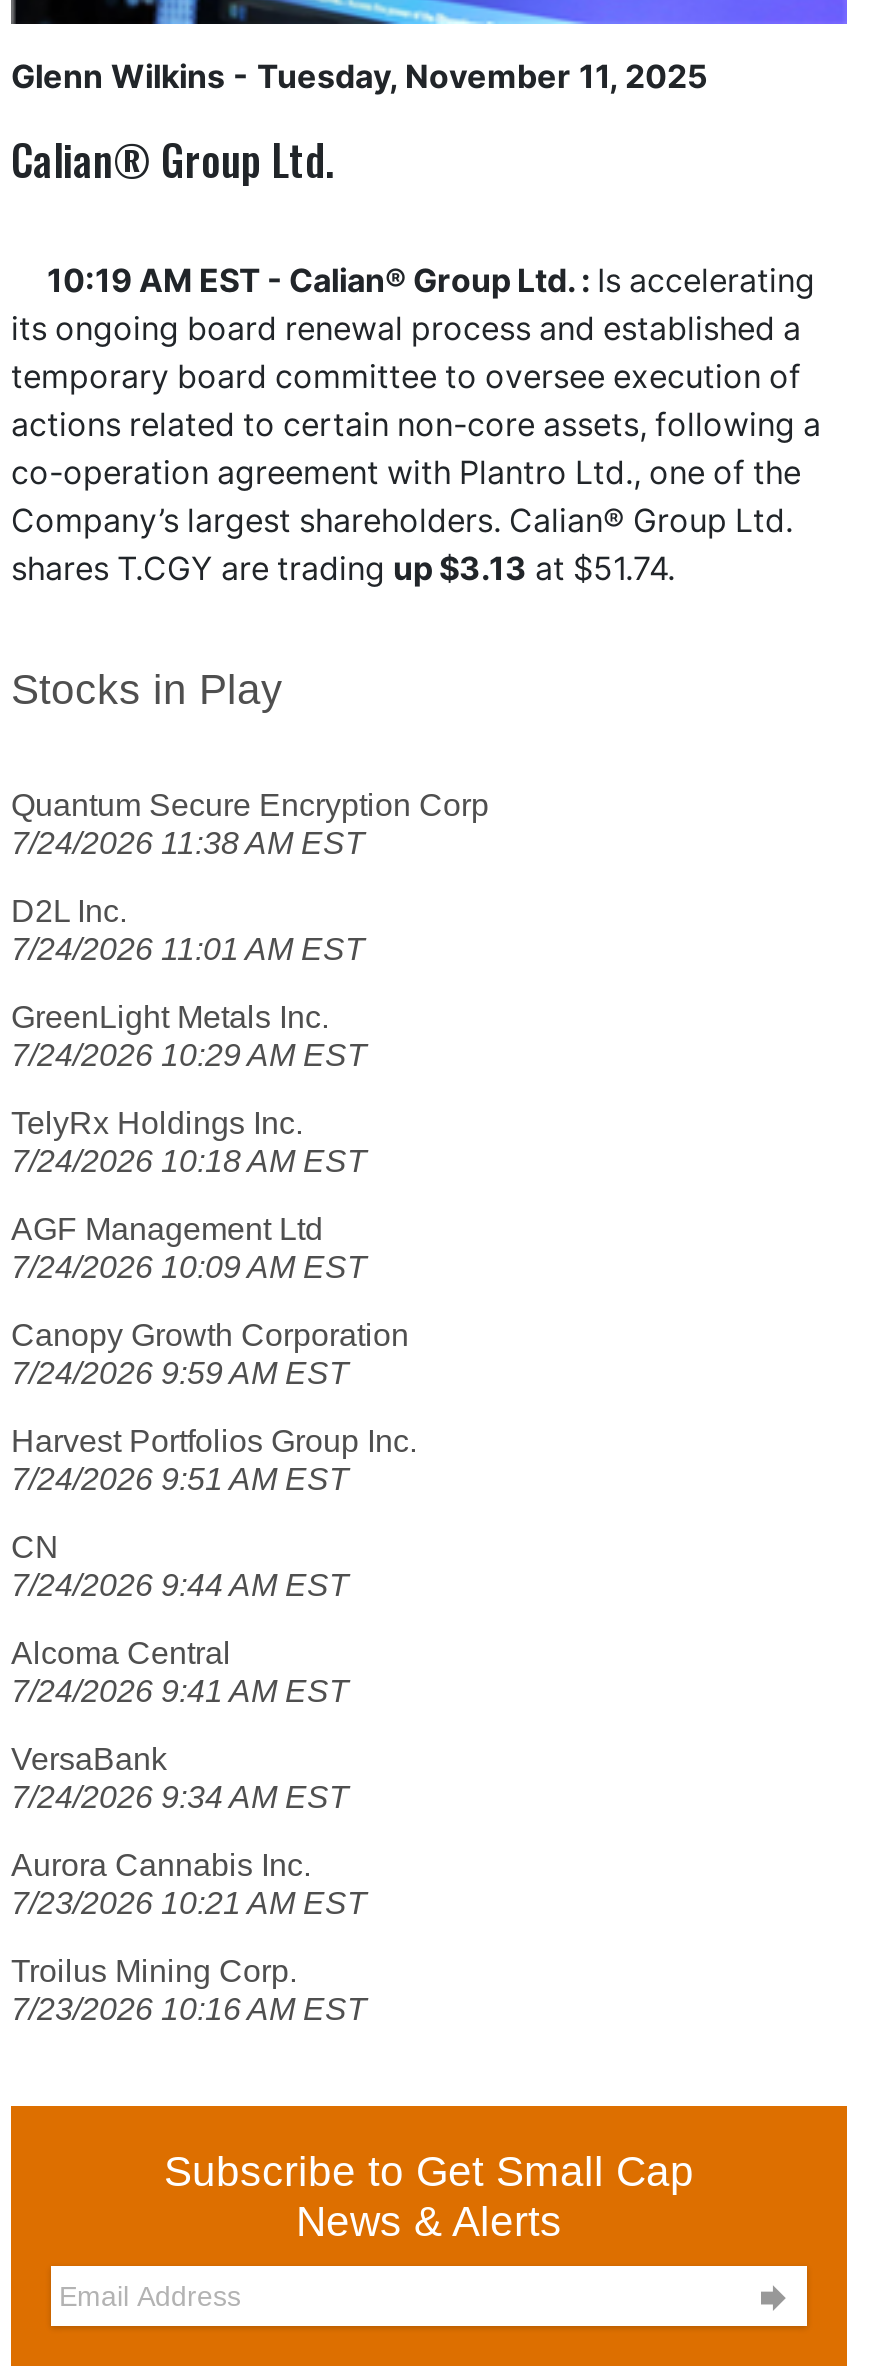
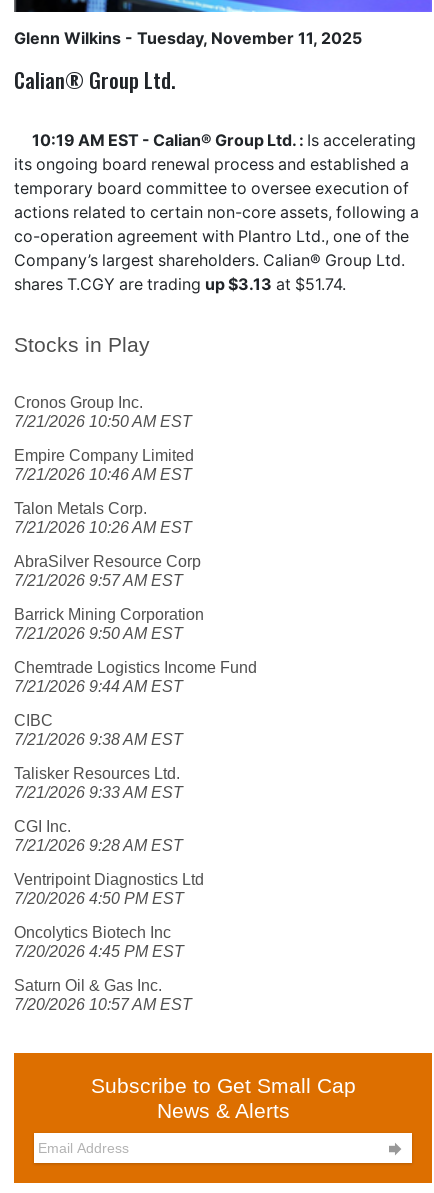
- Quantum Secure Encryption Corp
- 7/24/2026 11:38 AM EST
+ Cronos Group Inc.
+ 7/21/2026 10:50 AM EST

- D2L Inc.
- 7/24/2026 11:01 AM EST
+ Empire Company Limited
+ 7/21/2026 10:46 AM EST

- GreenLight Metals Inc.
- 7/24/2026 10:29 AM EST
+ Talon Metals Corp.
+ 7/21/2026 10:26 AM EST

- TelyRx Holdings Inc.
- 7/24/2026 10:18 AM EST
+ AbraSilver Resource Corp
+ 7/21/2026 9:57 AM EST

- AGF Management Ltd
- 7/24/2026 10:09 AM EST
+ Barrick Mining Corporation
+ 7/21/2026 9:50 AM EST

- Canopy Growth Corporation
- 7/24/2026 9:59 AM EST
+ Chemtrade Logistics Income Fund
+ 7/21/2026 9:44 AM EST

- Harvest Portfolios Group Inc.
- 7/24/2026 9:51 AM EST
+ CIBC
+ 7/21/2026 9:38 AM EST

- CN
- 7/24/2026 9:44 AM EST
+ Talisker Resources Ltd.
+ 7/21/2026 9:33 AM EST

- Alcoma Central
- 7/24/2026 9:41 AM EST
+ CGI Inc.
+ 7/21/2026 9:28 AM EST

- VersaBank
- 7/24/2026 9:34 AM EST
+ Ventripoint Diagnostics Ltd
+ 7/20/2026 4:50 PM EST

- Aurora Cannabis Inc.
- 7/23/2026 10:21 AM EST
+ Oncolytics Biotech Inc
+ 7/20/2026 4:45 PM EST

- Troilus Mining Corp.
- 7/23/2026 10:16 AM EST
+ Saturn Oil & Gas Inc.
+ 7/20/2026 10:57 AM EST
